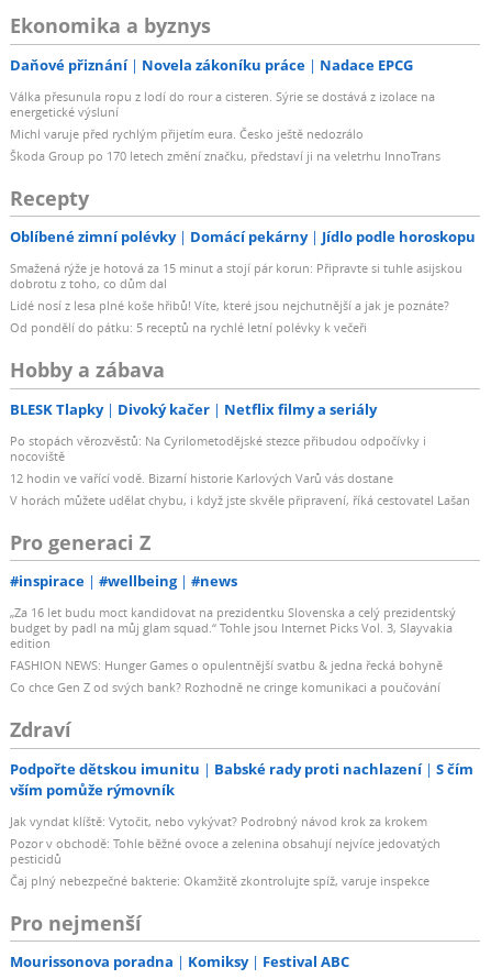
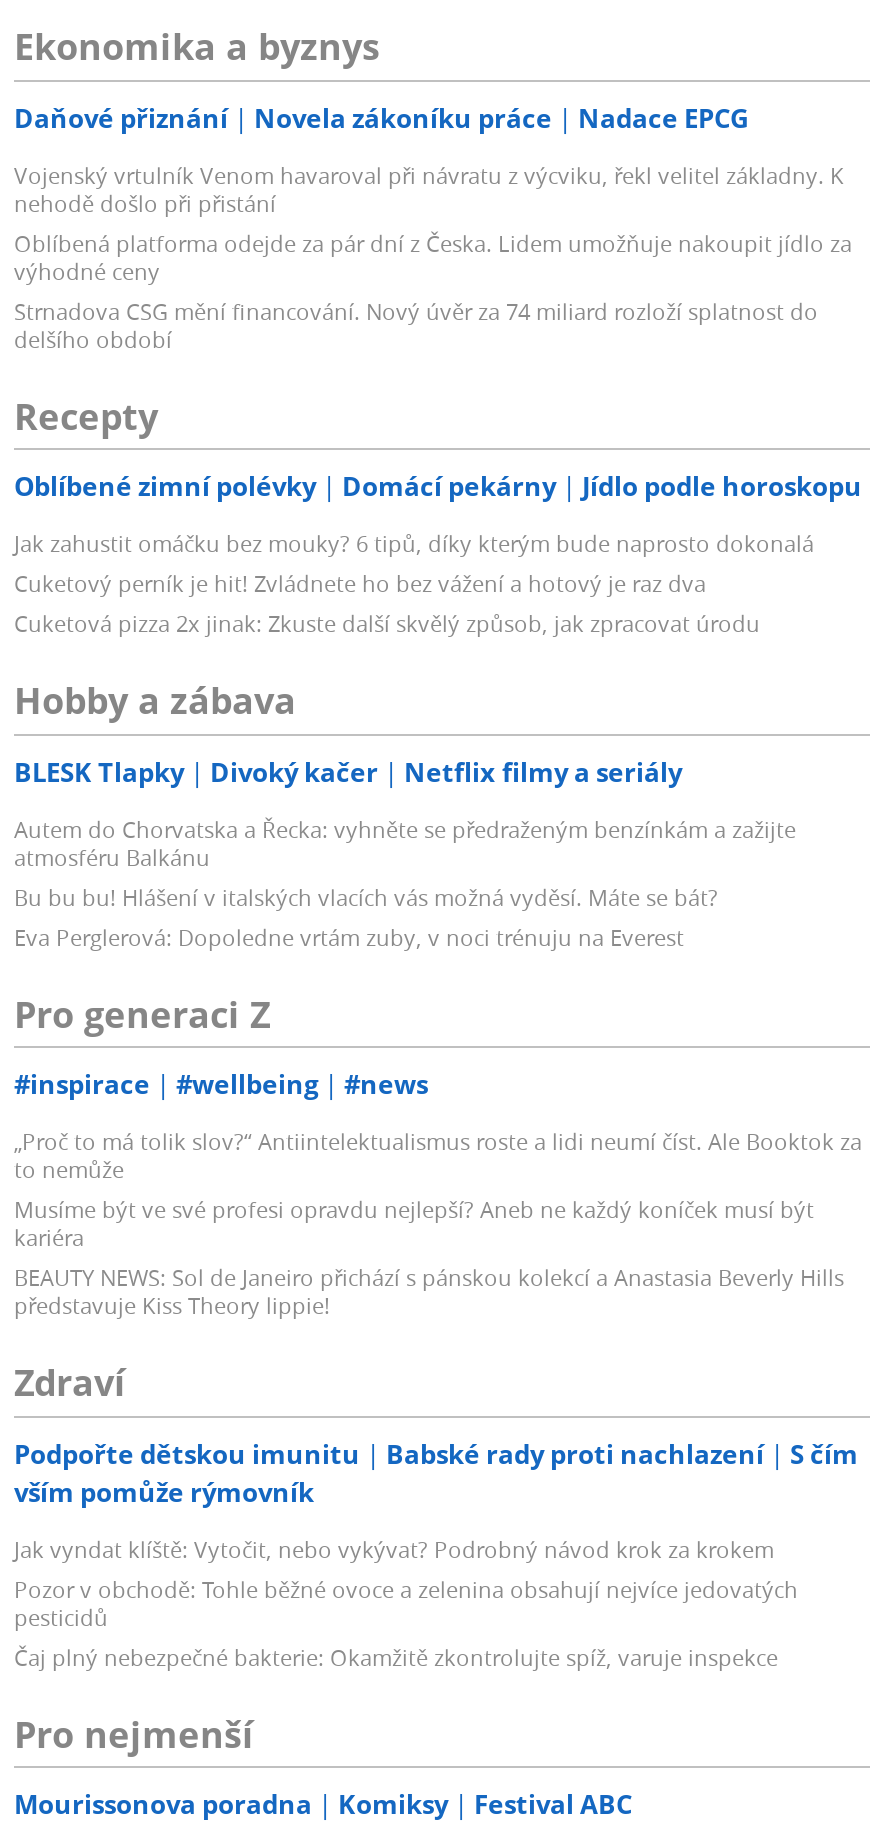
- Válka přesunula ropu z lodí do rour a cisteren. Sýrie se dostává z izolace na
- energetické výsluní
- Michl varuje před rychlým přijetím eura. Česko ještě nedozrálo
- Škoda Group po 170 letech změní značku, představí ji na veletrhu InnoTrans
+ Vojenský vrtulník Venom havaroval při návratu z výcviku, řekl velitel základny. K
+ nehodě došlo při přistání
+ Oblíbená platforma odejde za pár dní z Česka. Lidem umožňuje nakoupit jídlo za
+ výhodné ceny
+ Strnadova CSG mění financování. Nový úvěr za 74 miliard rozloží splatnost do
+ delšího období

- Smažená rýže je hotová za 15 minut a stojí pár korun: Připravte si tuhle asijskou
- dobrotu z toho, co dům dal
- Lidé nosí z lesa plné koše hřibů! Víte, které jsou nejchutnější a jak je poznáte?
- Od pondělí do pátku: 5 receptů na rychlé letní polévky k večeři
+ Jak zahustit omáčku bez mouky? 6 tipů, díky kterým bude naprosto dokonalá
+ Cuketový perník je hit! Zvládnete ho bez vážení a hotový je raz dva
+ Cuketová pizza 2x jinak: Zkuste další skvělý způsob, jak zpracovat úrodu

- Po stopách věrozvěstů: Na Cyrilometodějské stezce přibudou odpočívky i
- nocoviště
- 12 hodin ve vařící vodě. Bizarní historie Karlových Varů vás dostane
- V horách můžete udělat chybu, i když jste skvěle připravení, říká cestovatel Lašan
+ Autem do Chorvatska a Řecka: vyhněte se předraženým benzínkám a zažijte
+ atmosféru Balkánu
+ Bu bu bu! Hlášení v italských vlacích vás možná vyděsí. Máte se bát?
+ Eva Perglerová: Dopoledne vrtám zuby, v noci trénuju na Everest

- „Za 16 let budu moct kandidovat na prezidentku Slovenska a celý prezidentský
- budget by padl na můj glam squad.“ Tohle jsou Internet Picks Vol. 3, Slayvakia
- edition
- FASHION NEWS: Hunger Games o opulentnější svatbu & jedna řecká bohyně
- Co chce Gen Z od svých bank? Rozhodně ne cringe komunikaci a poučování
+ „Proč to má tolik slov?“ Antiintelektualismus roste a lidi neumí číst. Ale Booktok za
+ to nemůže
+ Musíme být ve své profesi opravdu nejlepší? Aneb ne každý koníček musí být
+ kariéra
+ BEAUTY NEWS: Sol de Janeiro přichází s pánskou kolekcí a Anastasia Beverly Hills
+ představuje Kiss Theory lippie!
